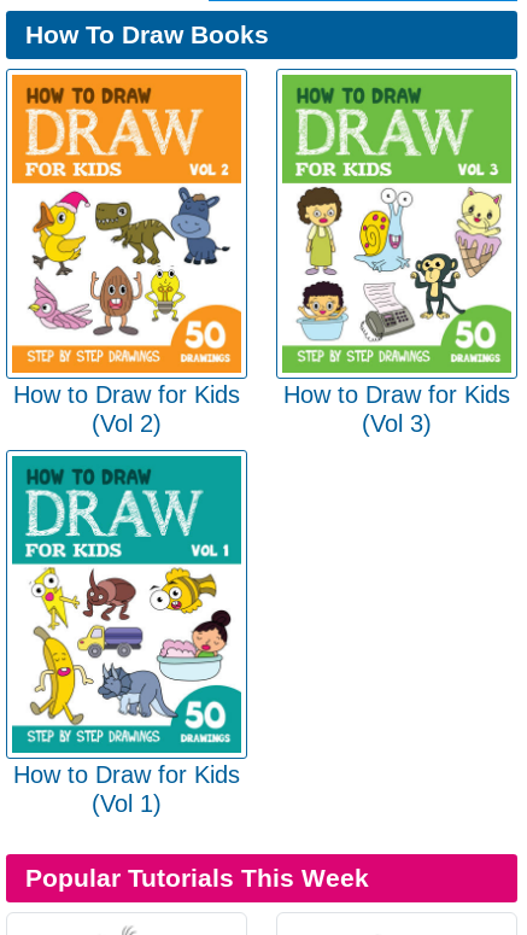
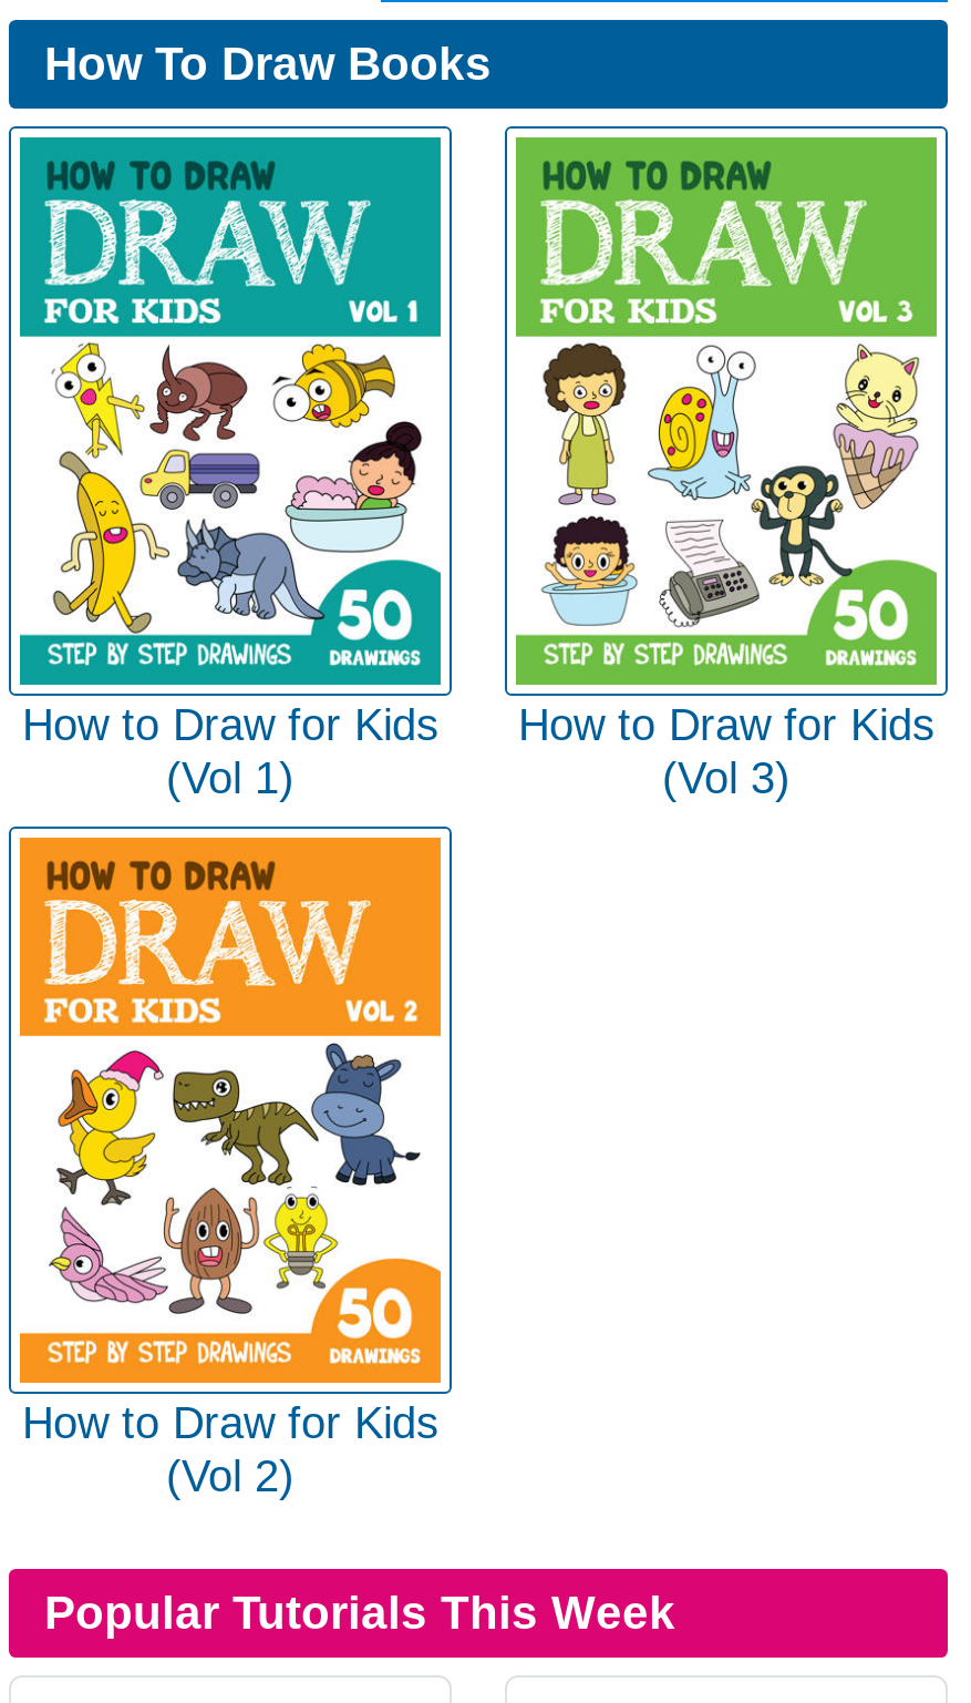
moved down: [image]

- (Vol 2)
+ (Vol 1)

moved up: [image]

- (Vol 1)
+ (Vol 2)
